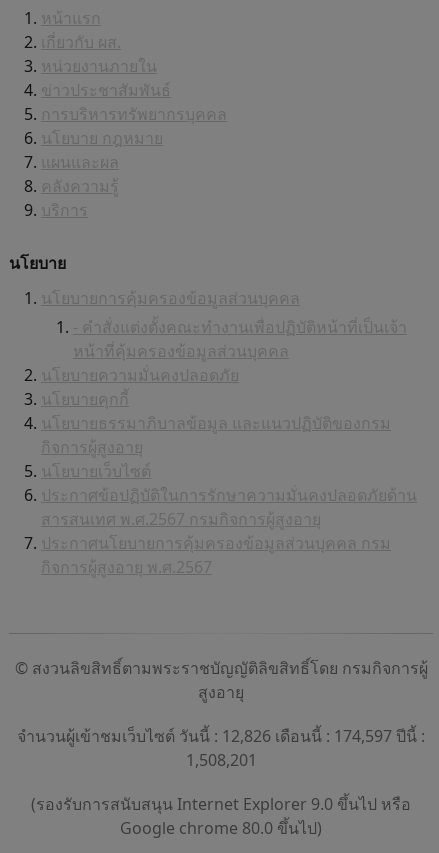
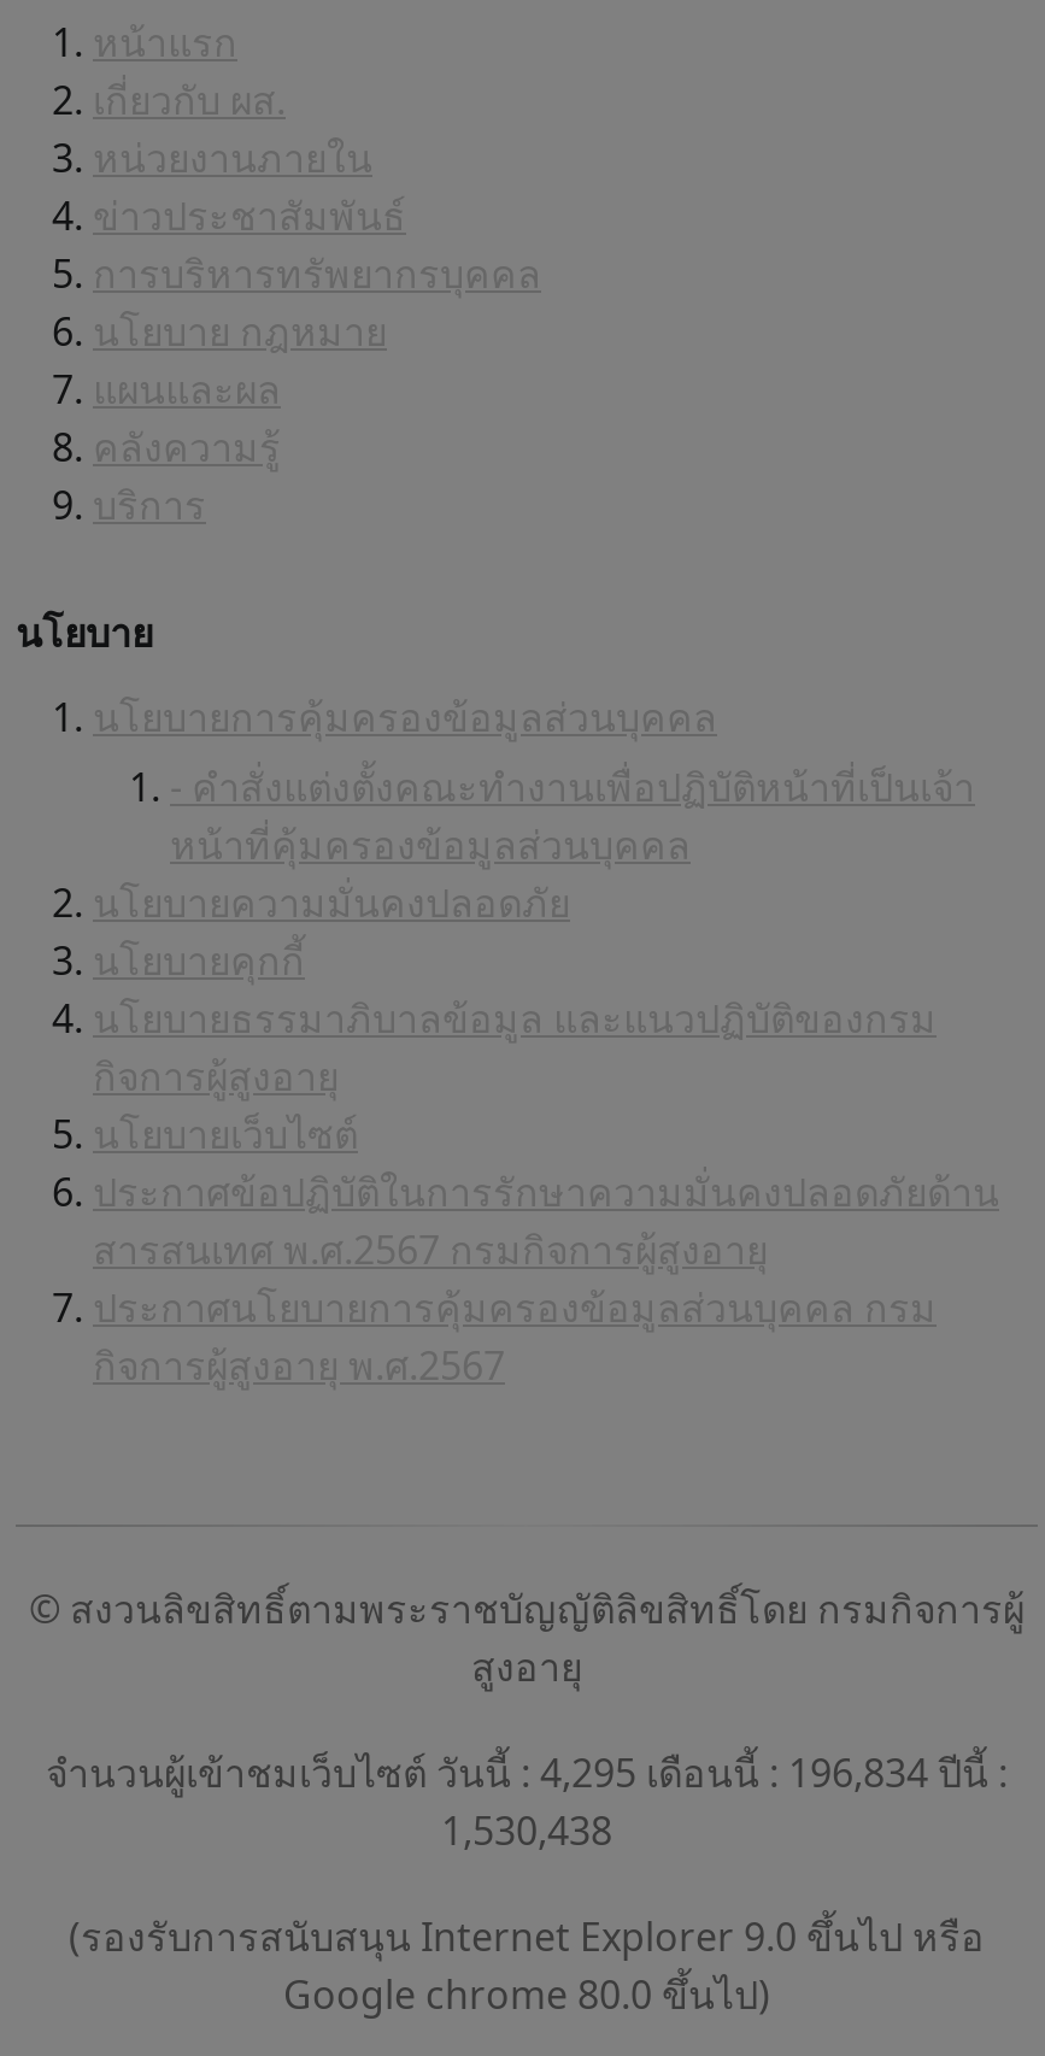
- จำนวนผู้เข้าชมเว็บไซต์ วันนี้ : 12,826 เดือนนี้ : 174,597 ปีนี้ :
+ จำนวนผู้เข้าชมเว็บไซต์ วันนี้ : 4,295 เดือนนี้ : 196,834 ปีนี้ :

- 1,508,201
+ 1,530,438
